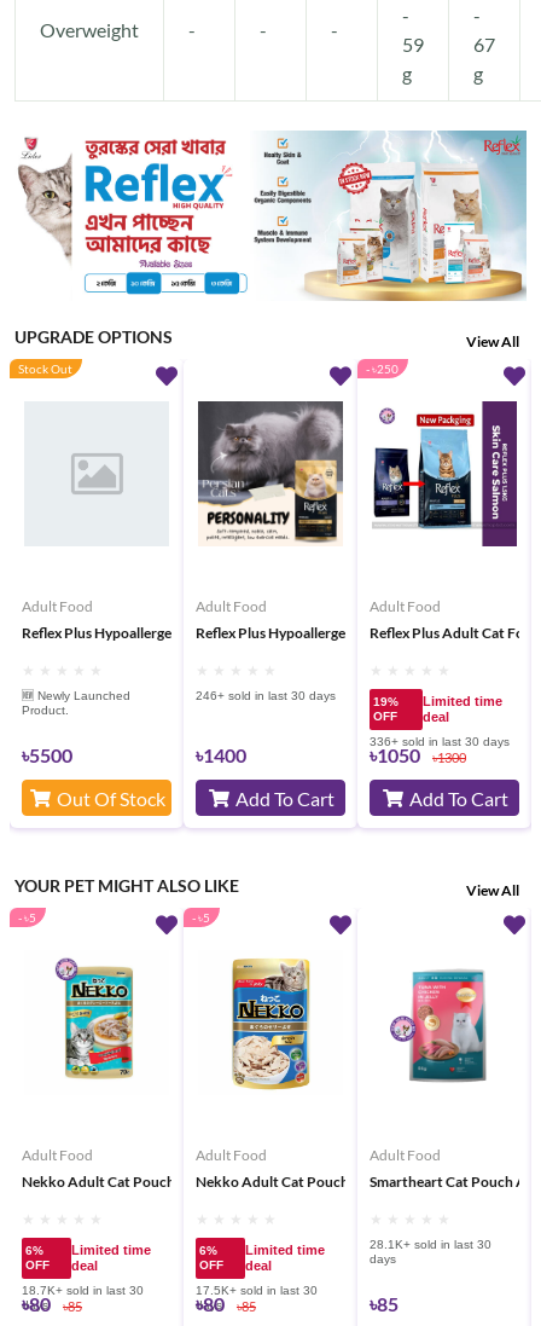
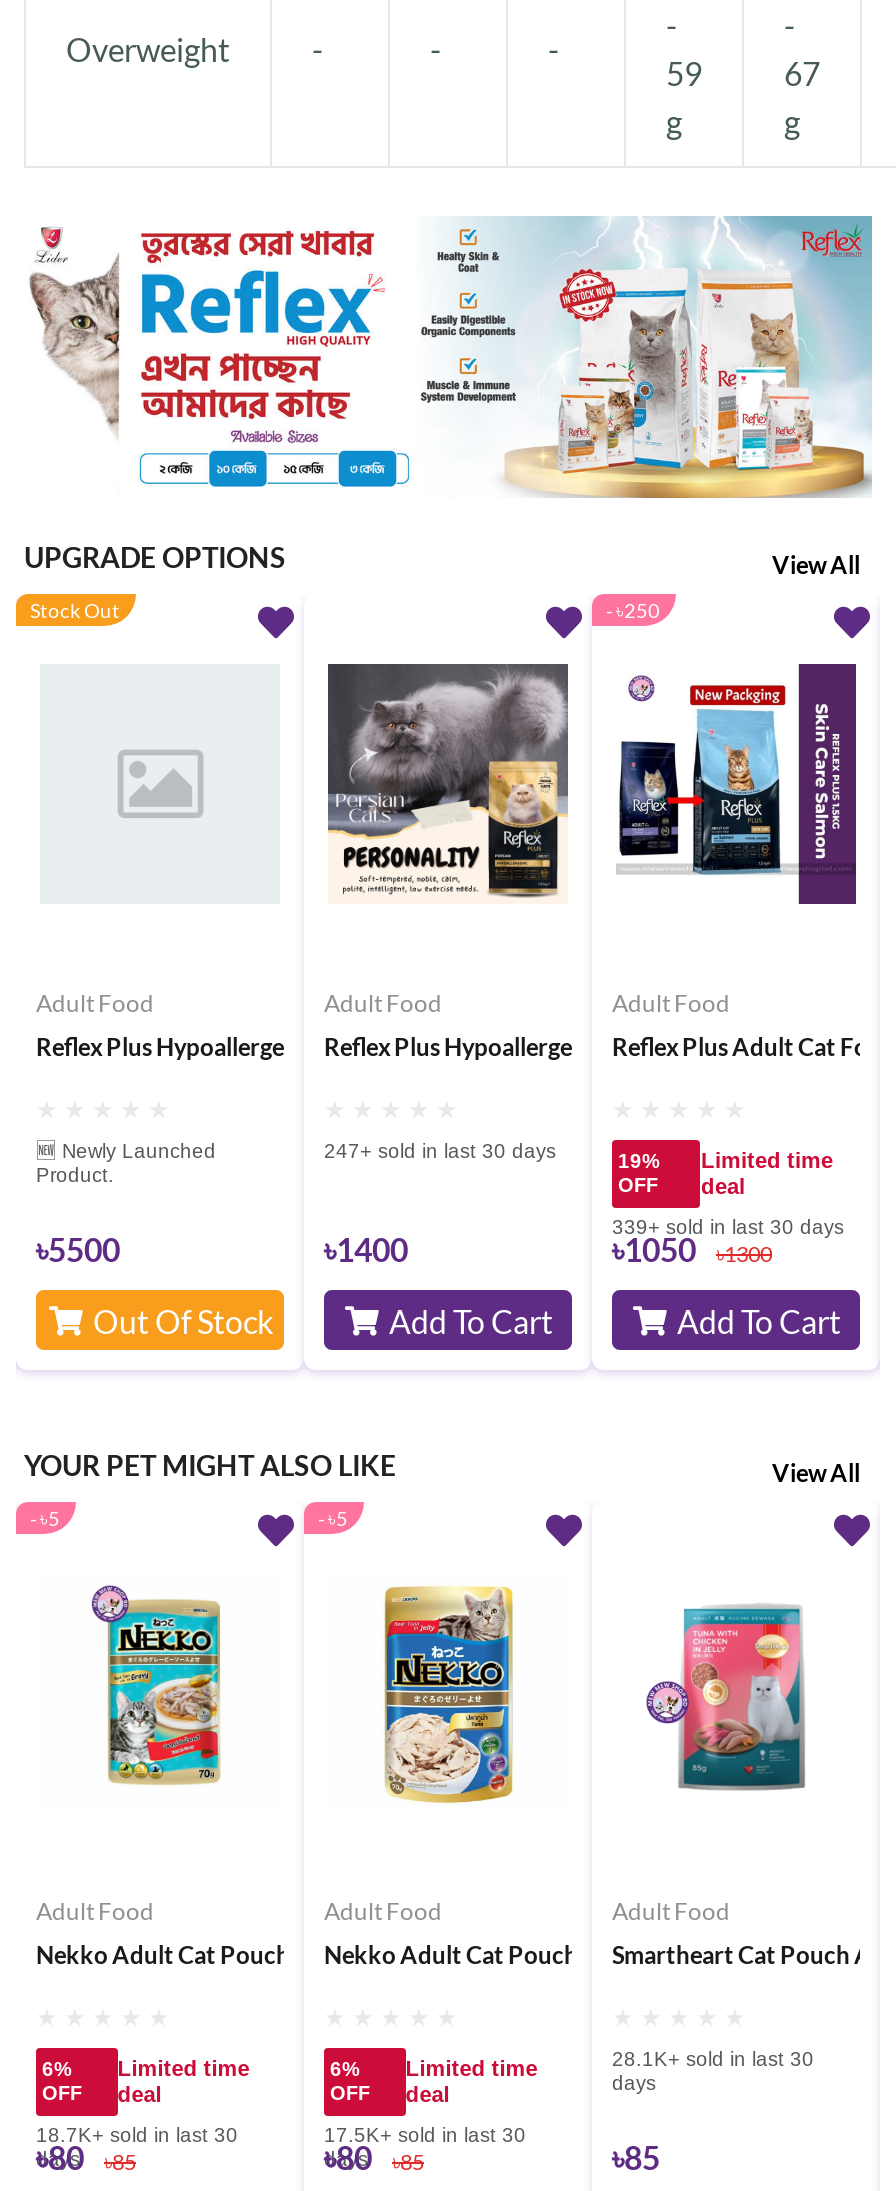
- 246+ sold in last 30 days
+ 247+ sold in last 30 days

- 336+ sold in last 30 days
+ 339+ sold in last 30 days
